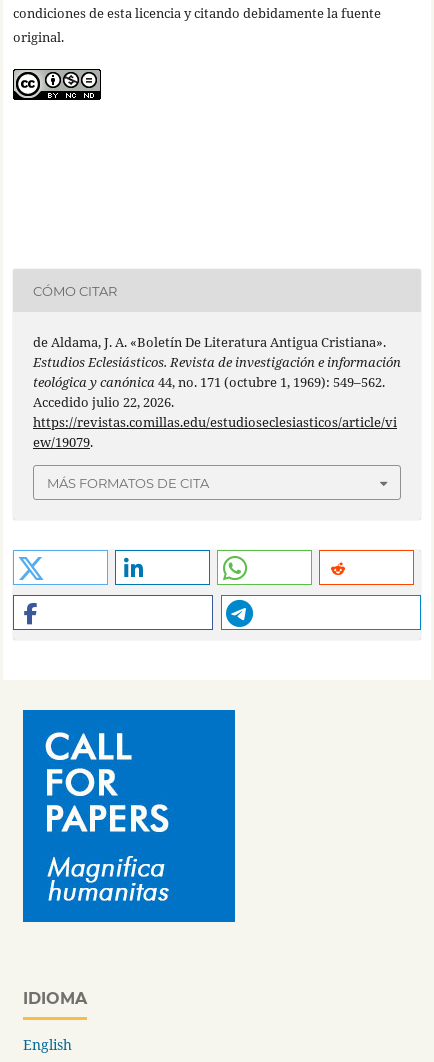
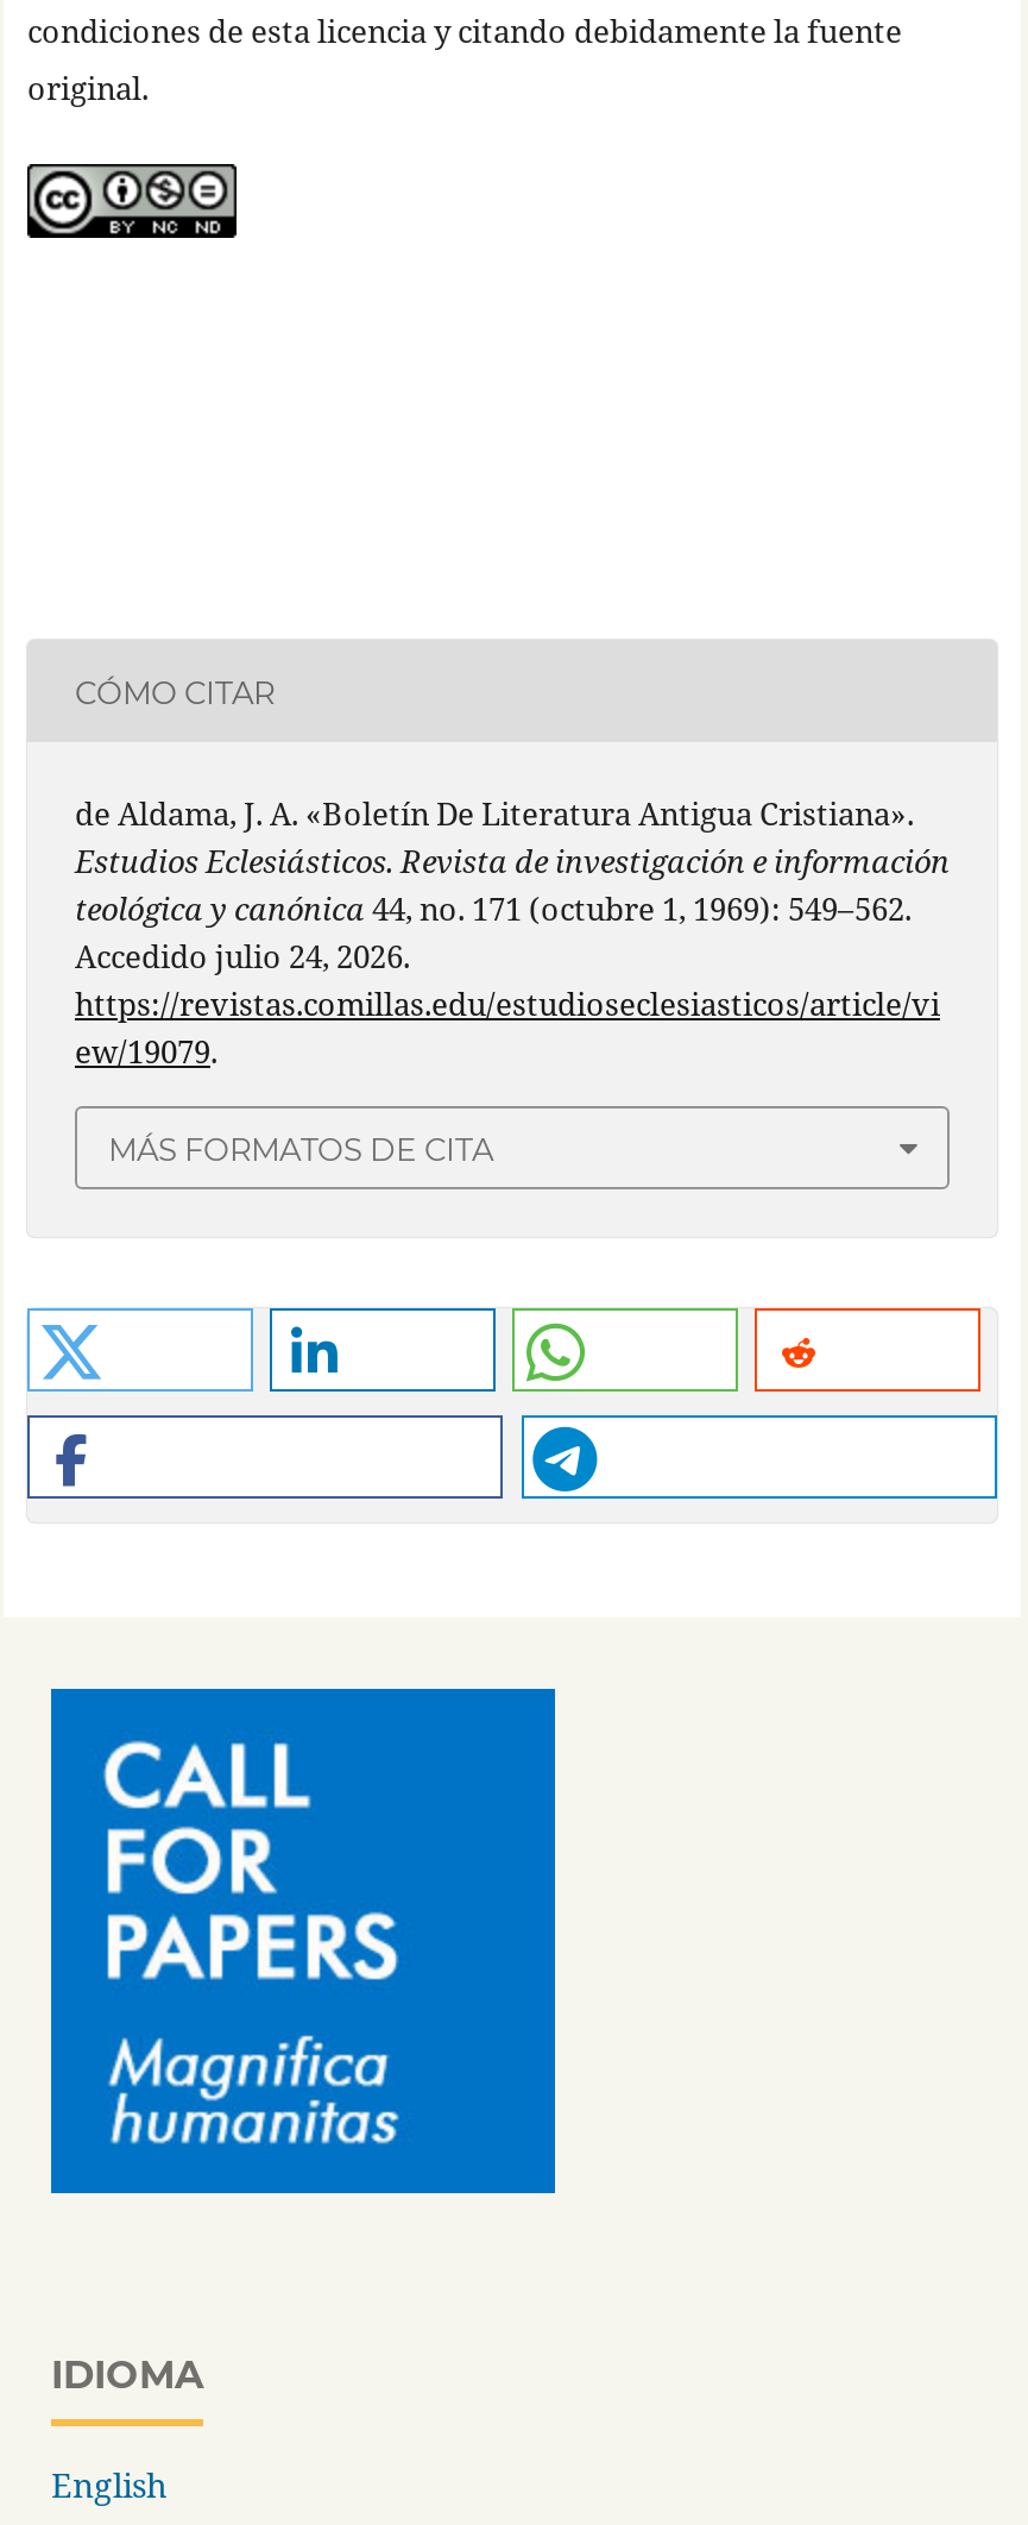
- Accedido julio 22, 2026.
+ Accedido julio 24, 2026.
